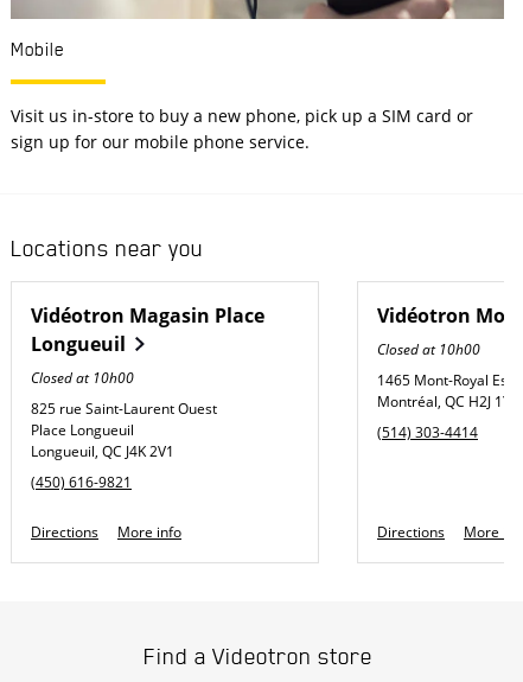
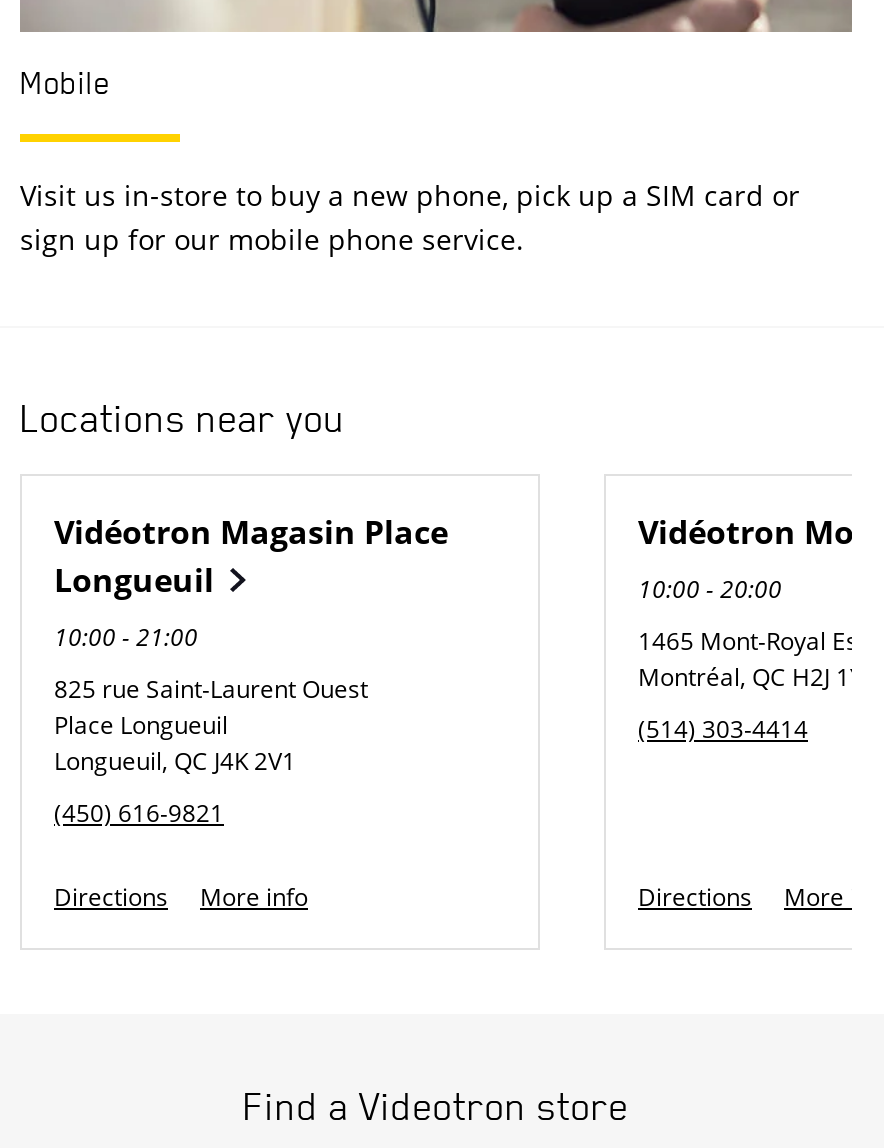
- Closed at 10h00
+ 10:00 - 20:00

- Closed at 10h00
+ 10:00 - 21:00
